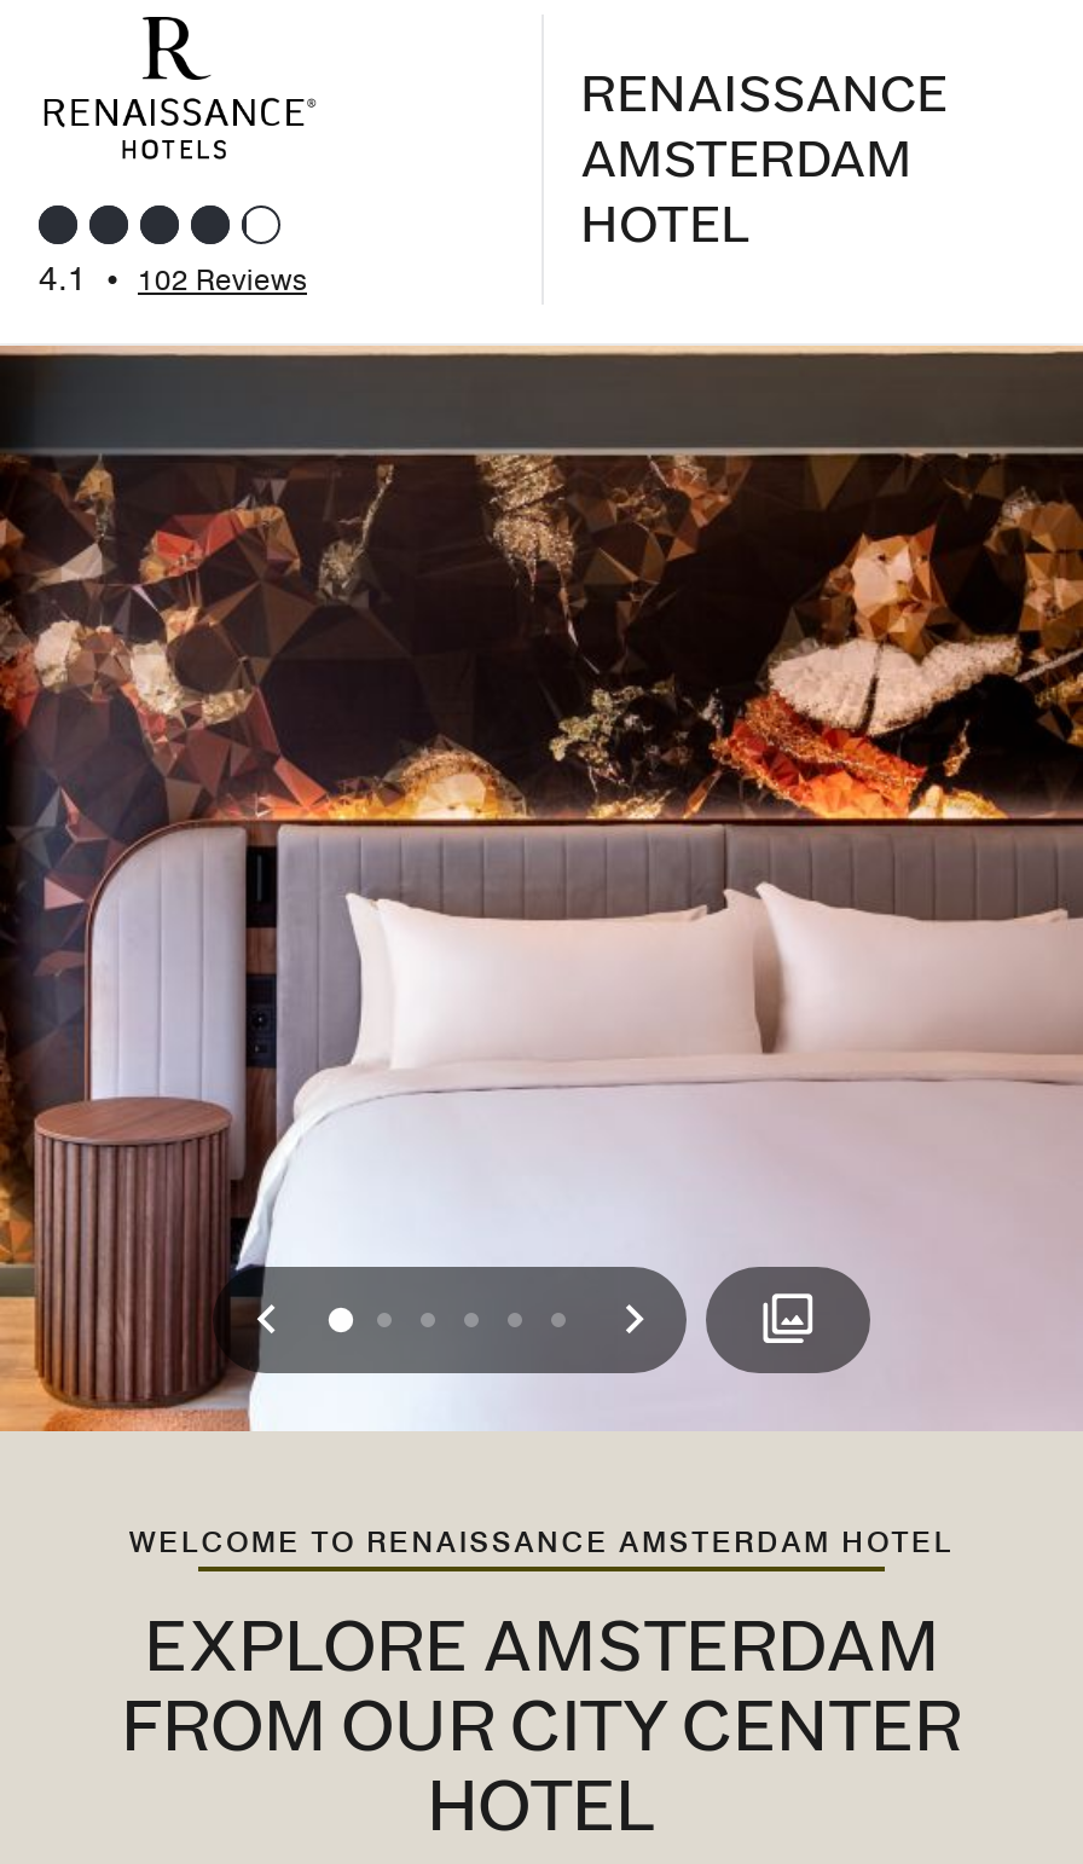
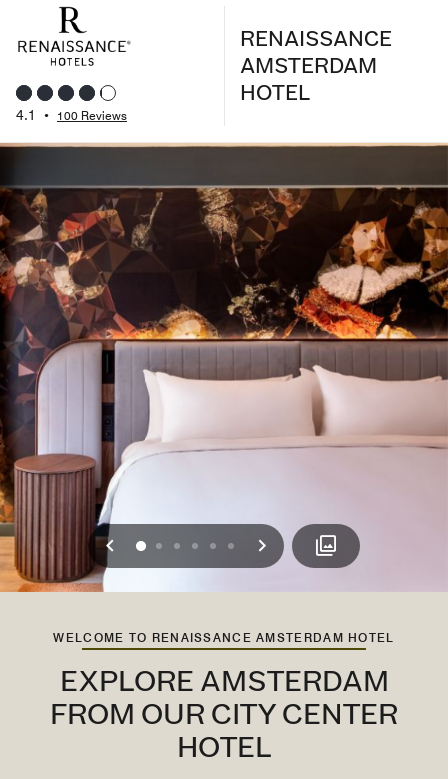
- 4.1 • 102 Reviews
+ 4.1 • 100 Reviews
